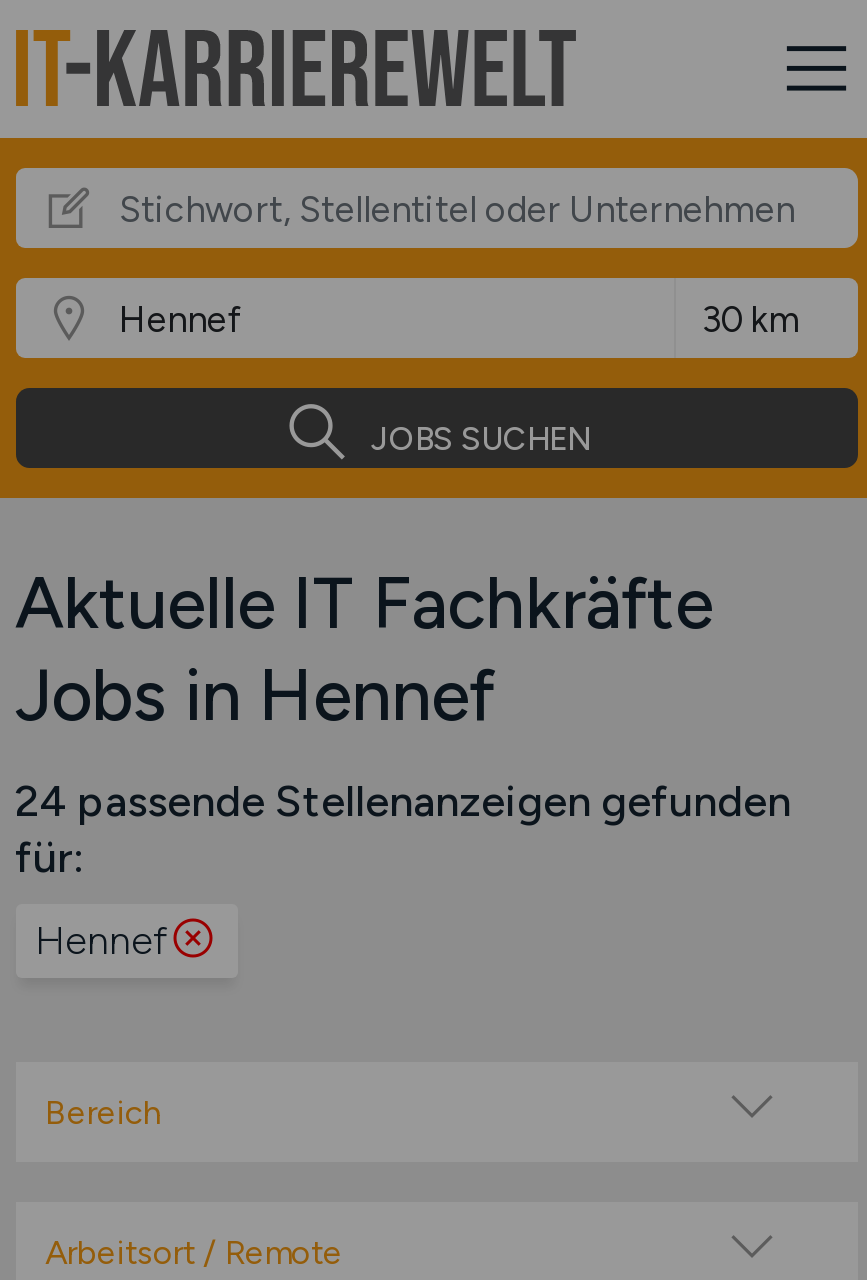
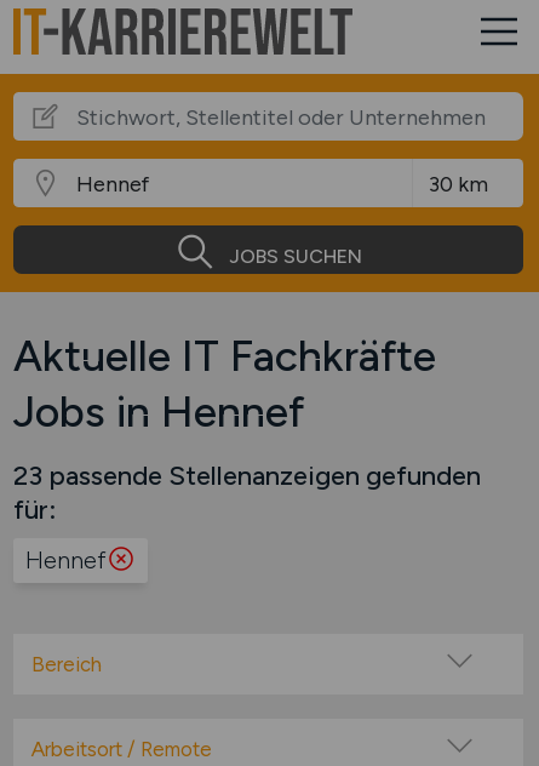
- 24 passende Stellenanzeigen gefunden
+ 23 passende Stellenanzeigen gefunden
